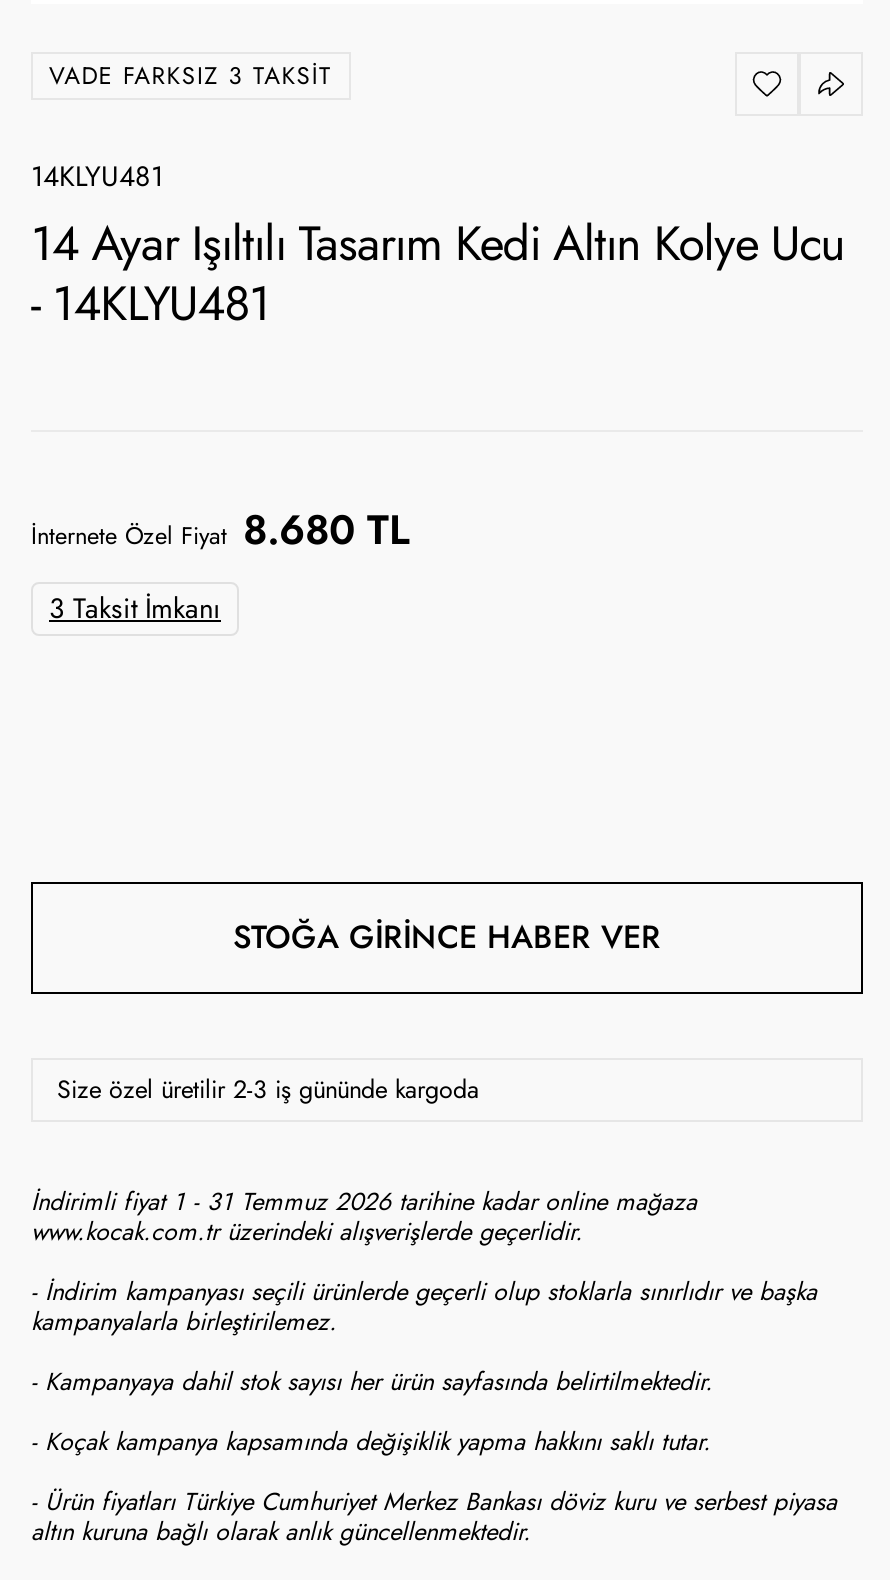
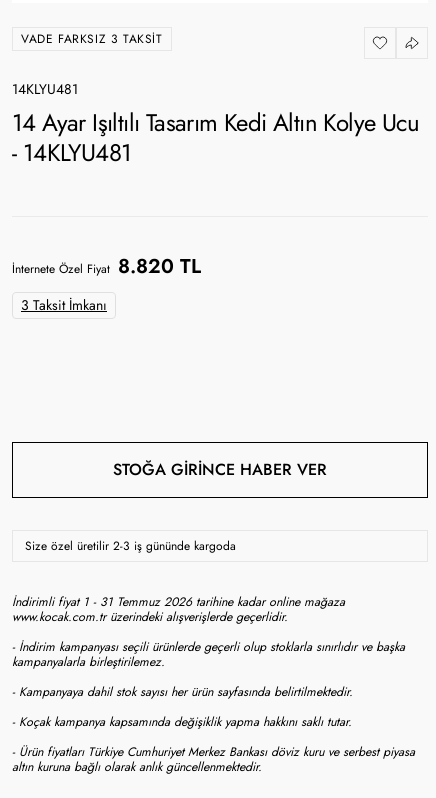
- İnternete Özel Fiyat 8.680 TL
+ İnternete Özel Fiyat 8.820 TL
